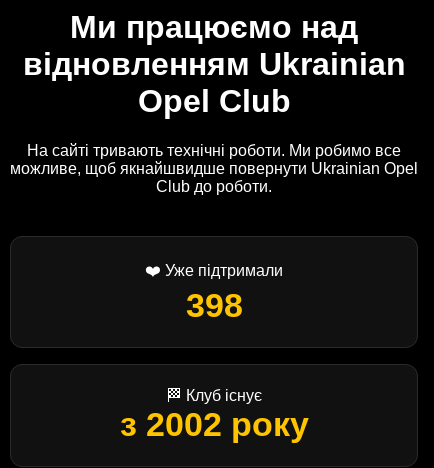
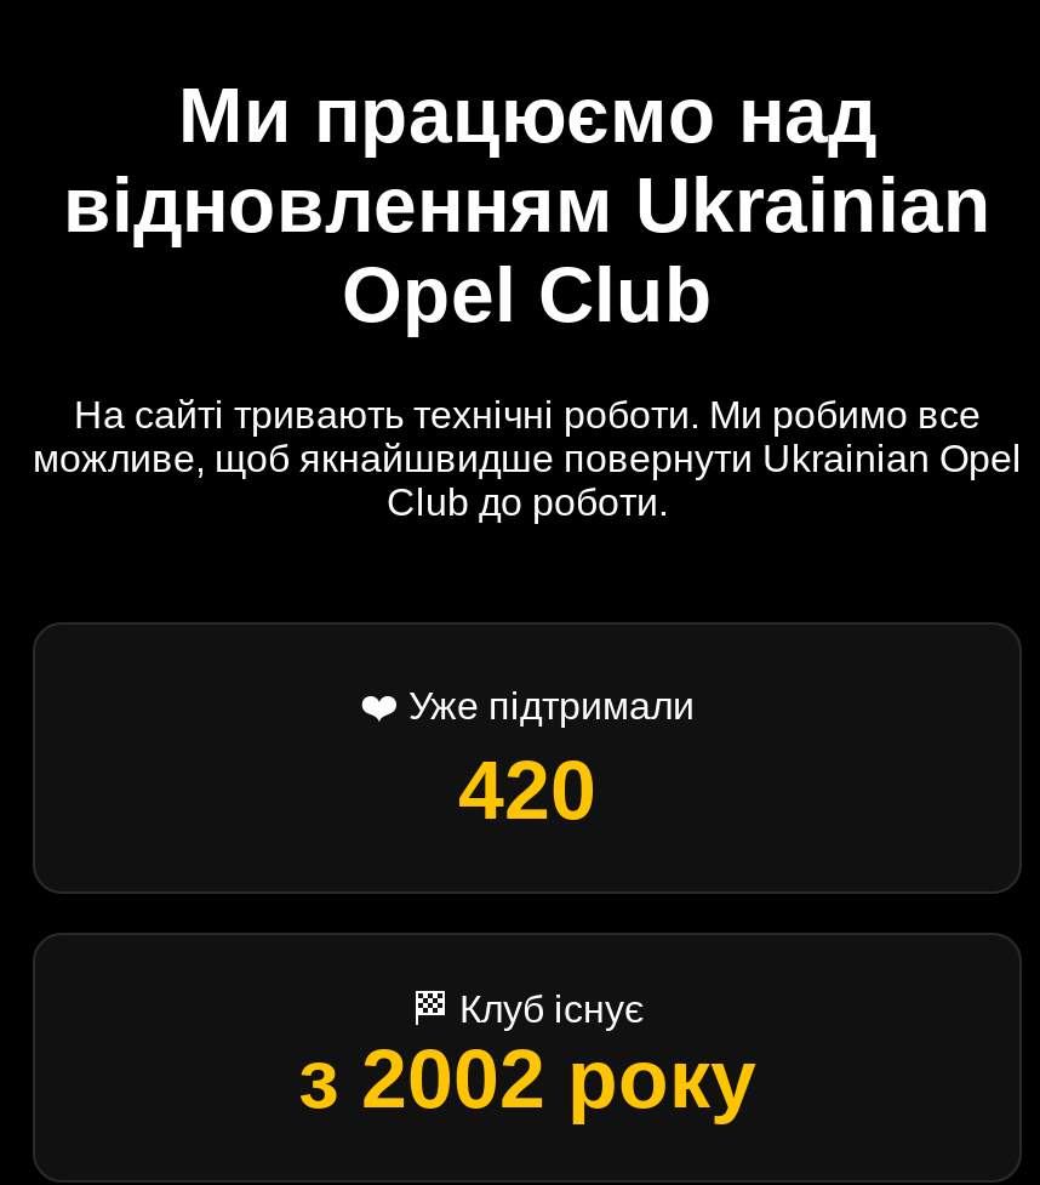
- 398
+ 420
